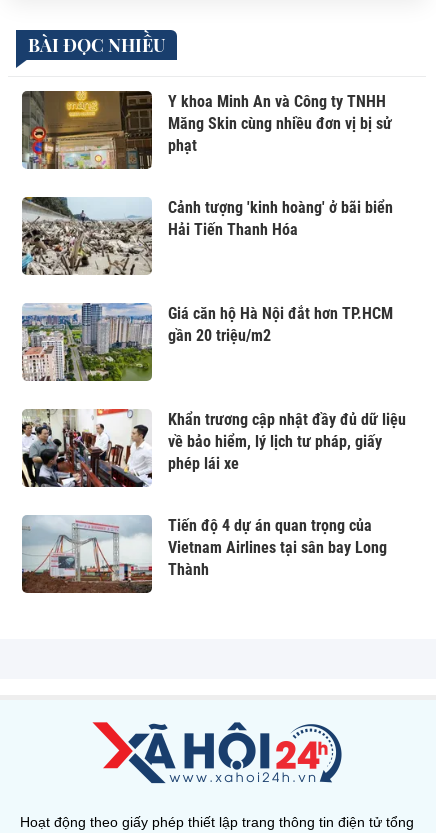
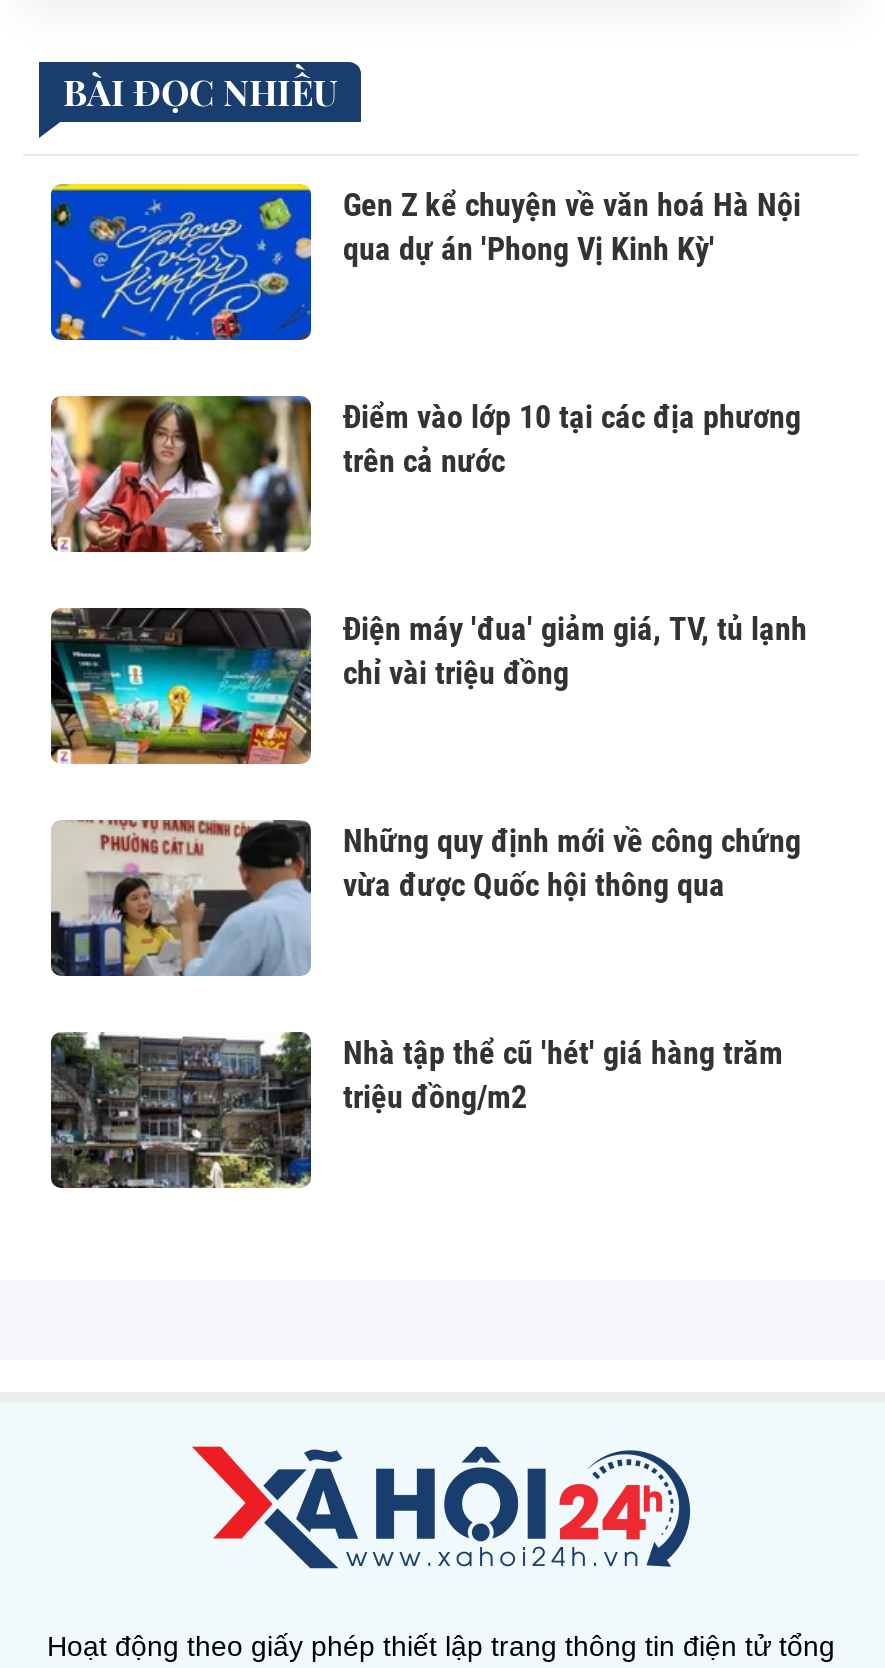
- [image]
- Y khoa Minh An và Công ty TNHH
- Măng Skin cùng nhiều đơn vị bị sử
- phạt
+ [image]
+ Gen Z kể chuyện về văn hoá Hà Nội
+ qua dự án 'Phong Vị Kinh Kỳ'

- [image]
- Cảnh tượng 'kinh hoàng' ở bãi biển
- Hải Tiến Thanh Hóa
+ [image]
+ Điểm vào lớp 10 tại các địa phương
+ trên cả nước

- [image]
- Giá căn hộ Hà Nội đắt hơn TP.HCM
- gần 20 triệu/m2
+ [image]
+ Điện máy 'đua' giảm giá, TV, tủ lạnh
+ chỉ vài triệu đồng

- [image]
- Khẩn trương cập nhật đầy đủ dữ liệu
- về bảo hiểm, lý lịch tư pháp, giấy
- phép lái xe
+ [image]
+ Những quy định mới về công chứng
+ vừa được Quốc hội thông qua

- [image]
- Tiến độ 4 dự án quan trọng của
- Vietnam Airlines tại sân bay Long
- Thành
+ [image]
+ Nhà tập thể cũ 'hét' giá hàng trăm
+ triệu đồng/m2
